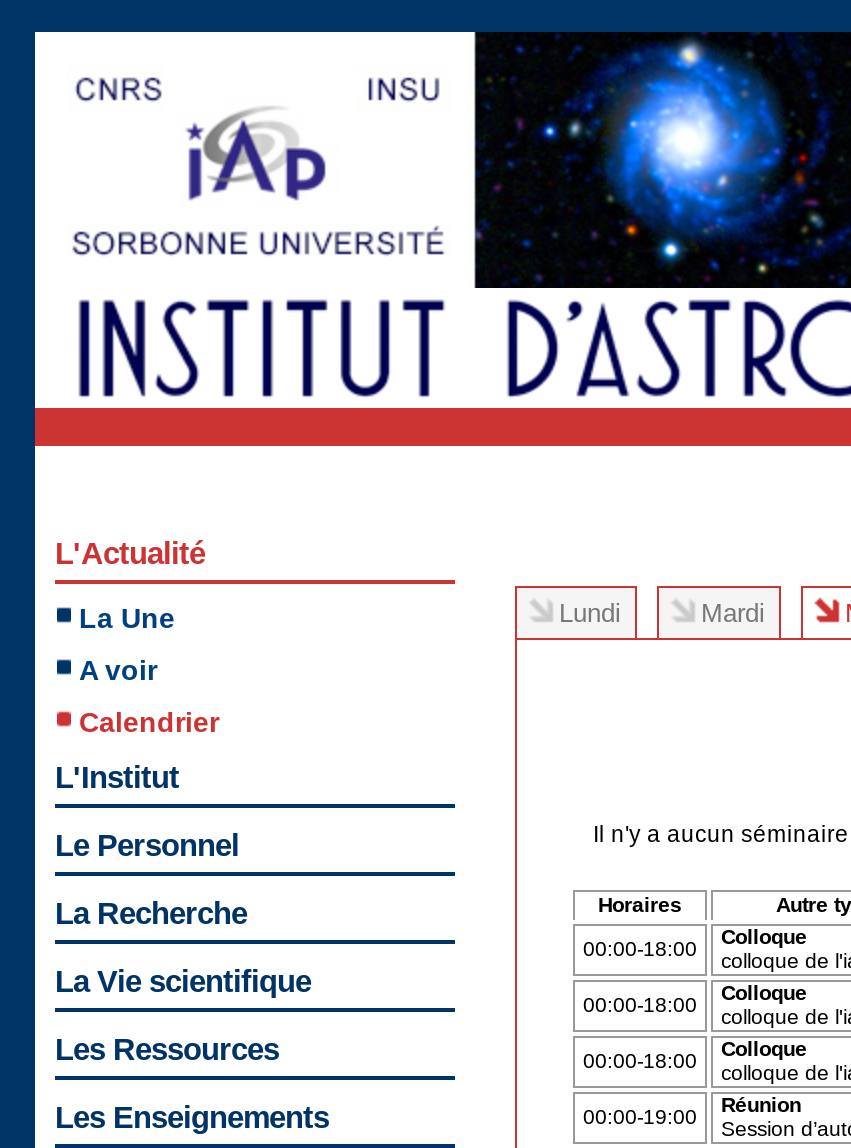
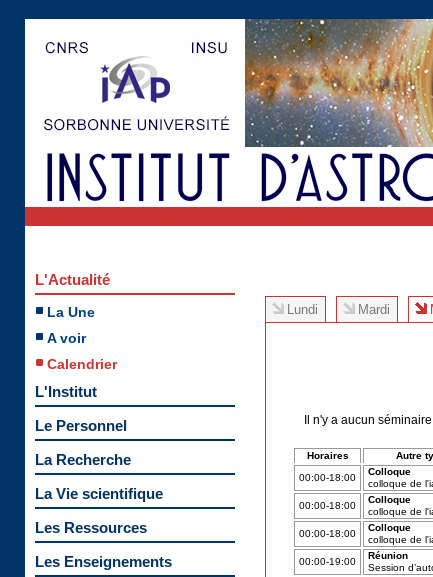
- [image]
+ [image]
